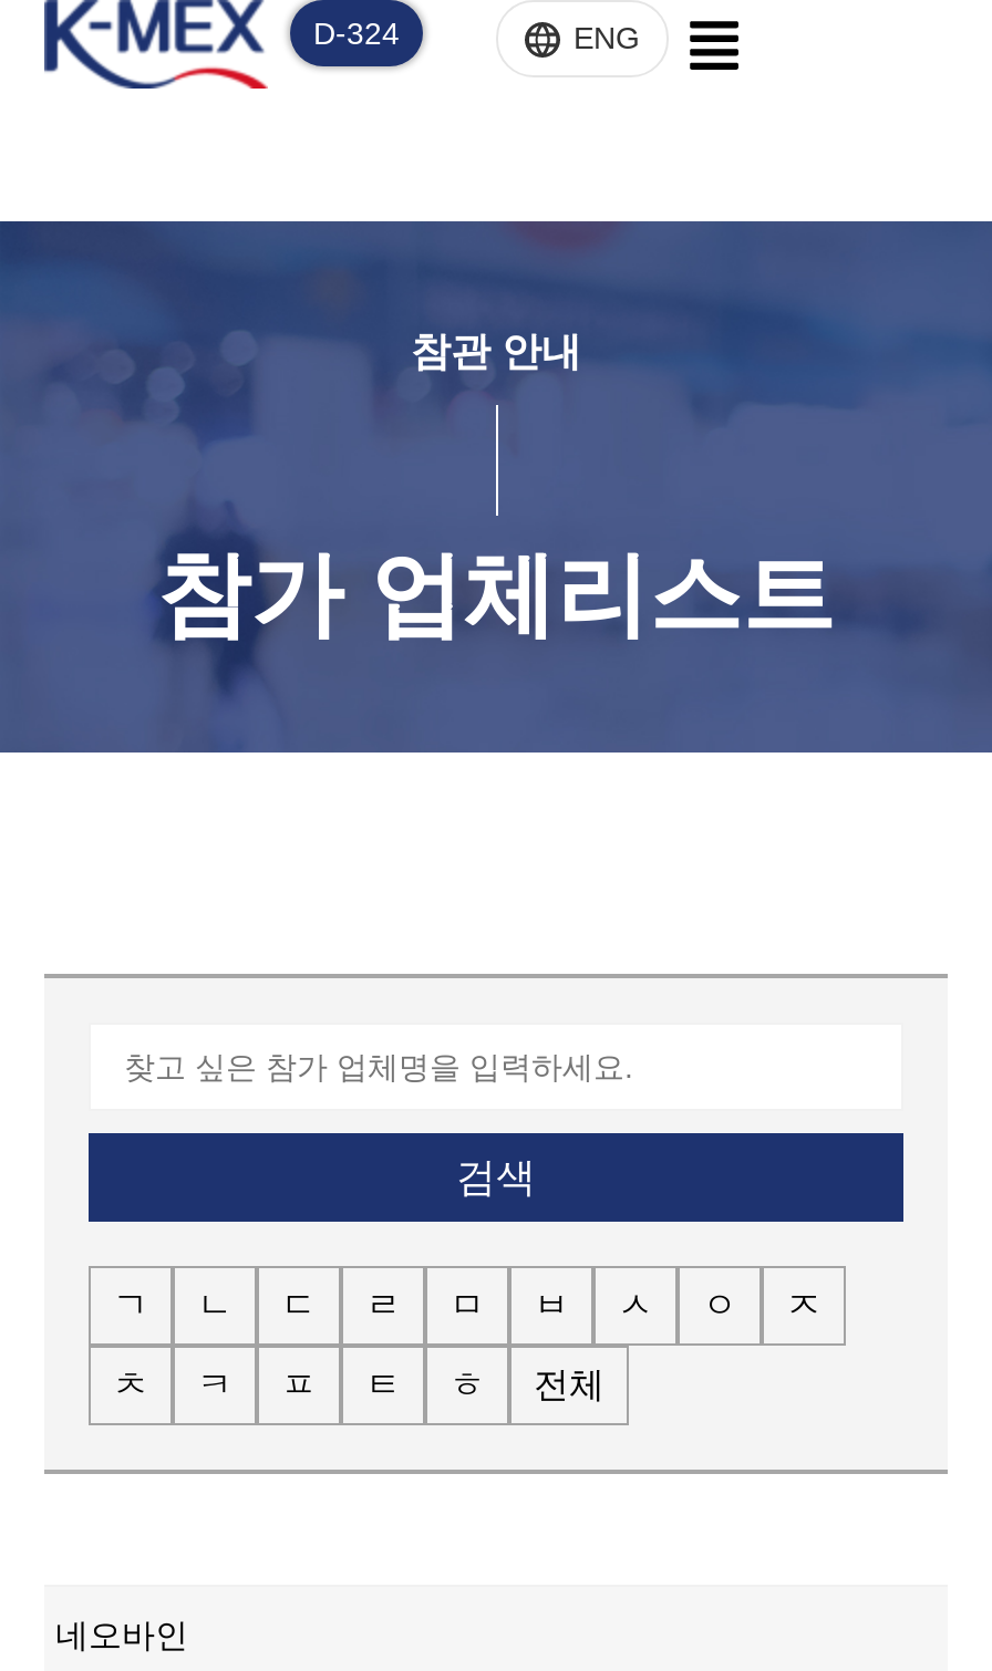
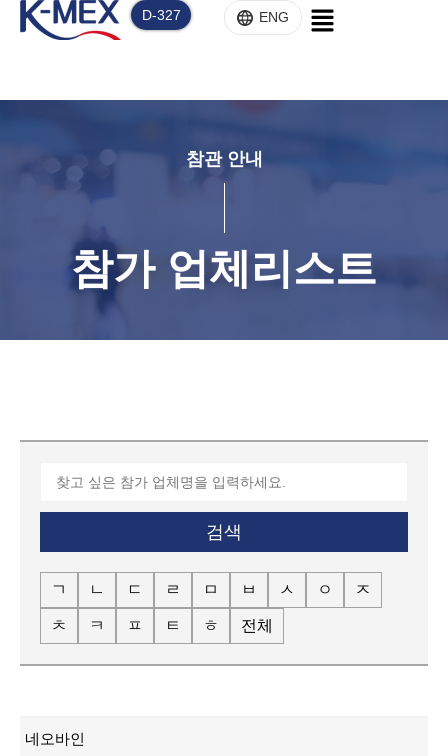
- D-324
+ D-327
